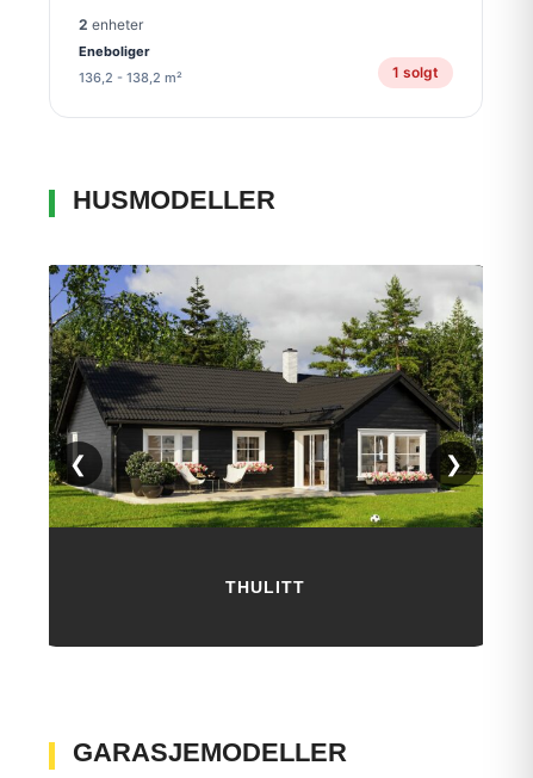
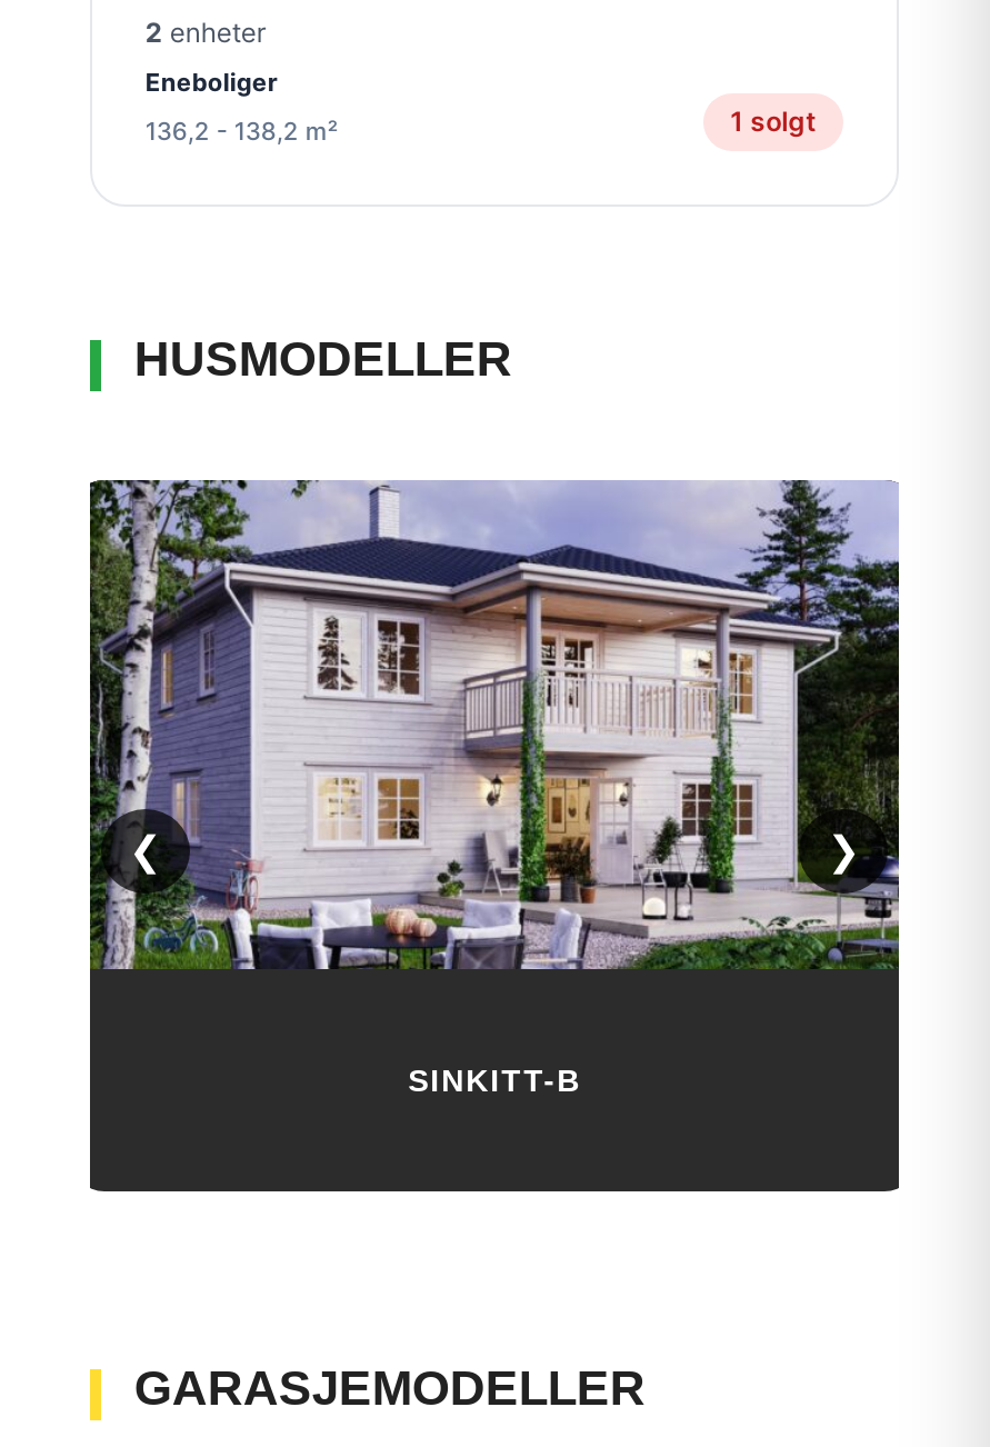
- [image]
+ [image]

- THULITT
+ SINKITT-B
